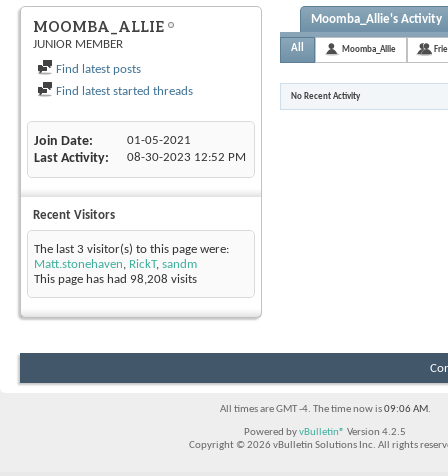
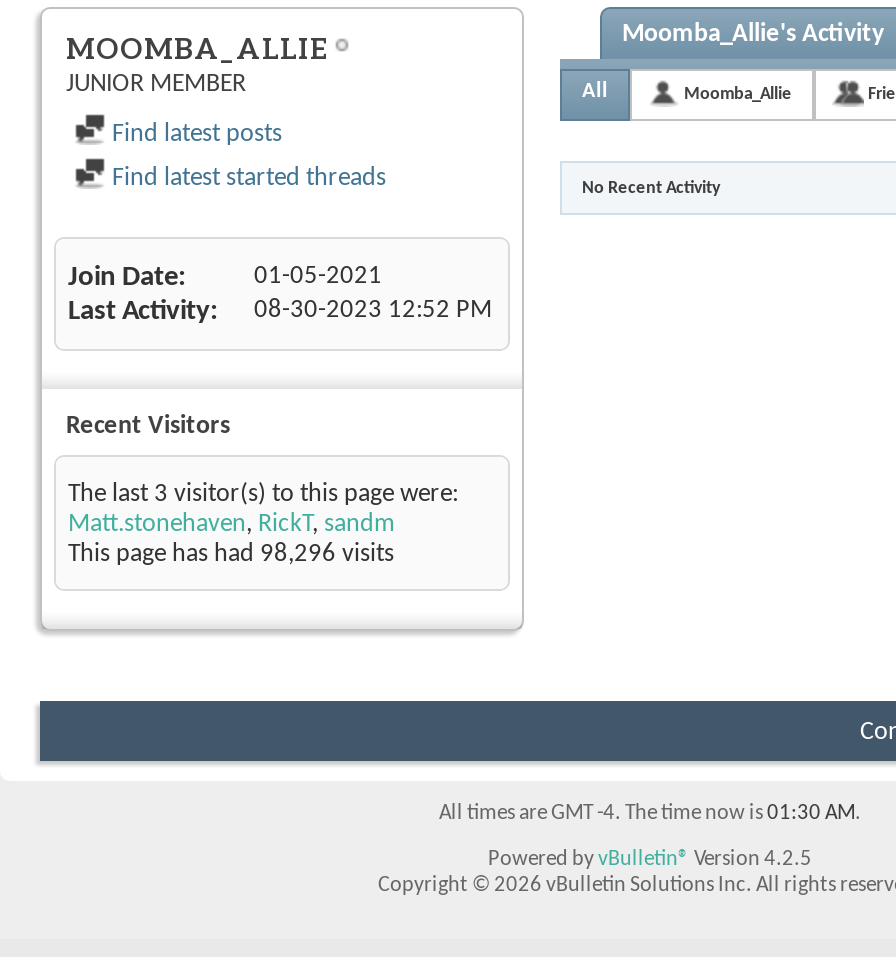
- This page has had 98,208 visits
+ This page has had 98,296 visits

- All times are GMT -4. The time now is 09:06 AM.
+ All times are GMT -4. The time now is 01:30 AM.
